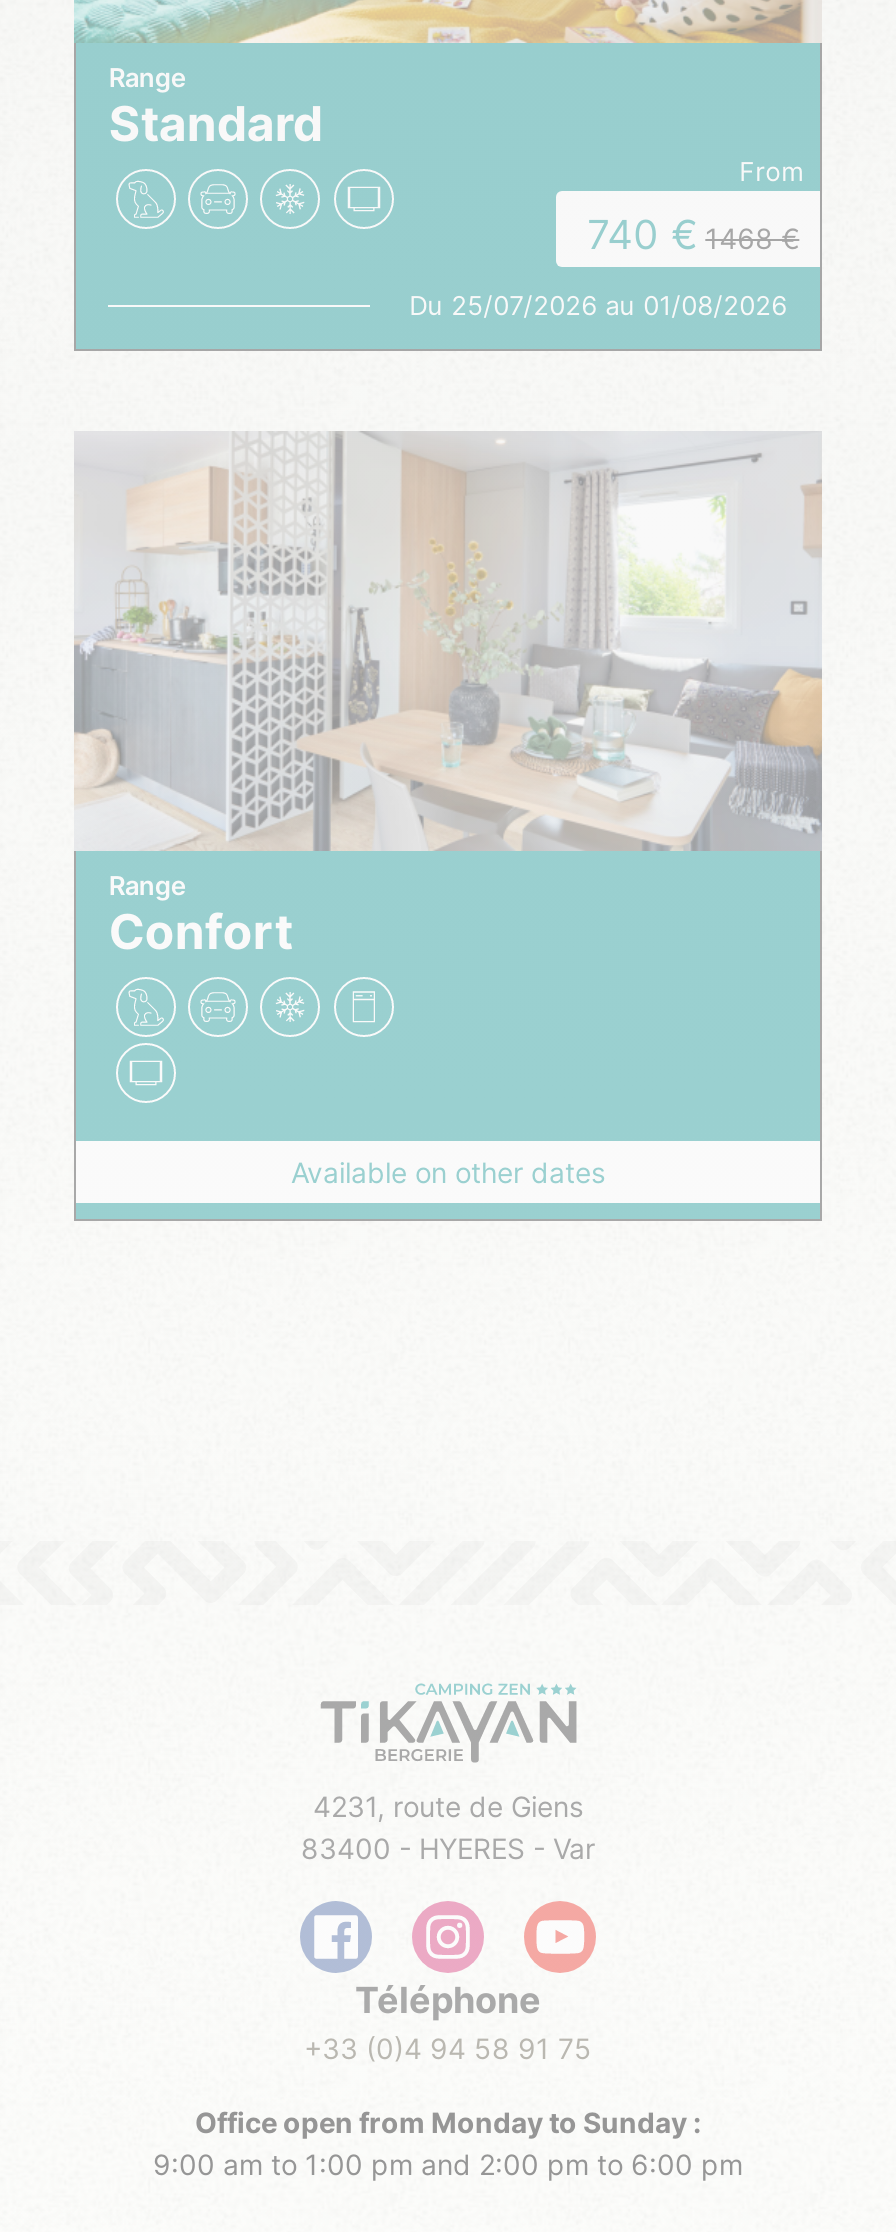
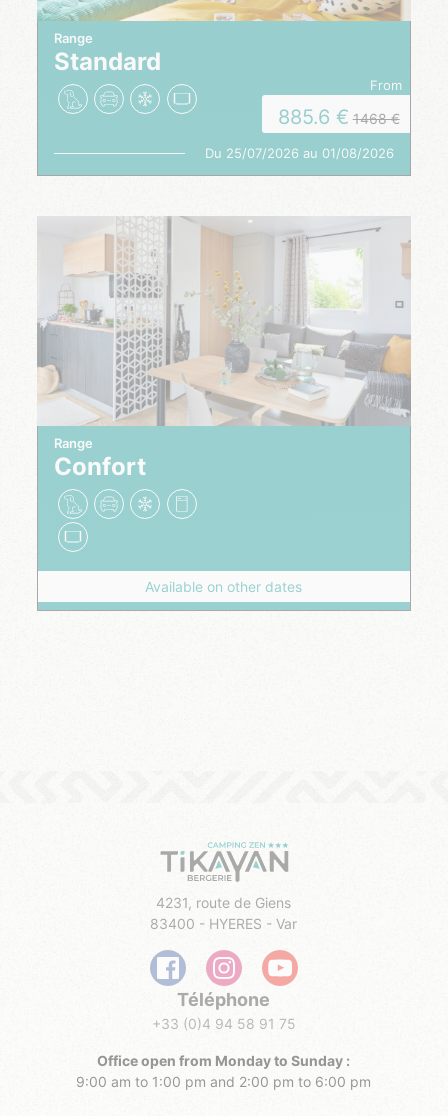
- 740 1468
+ 885.6 1468
